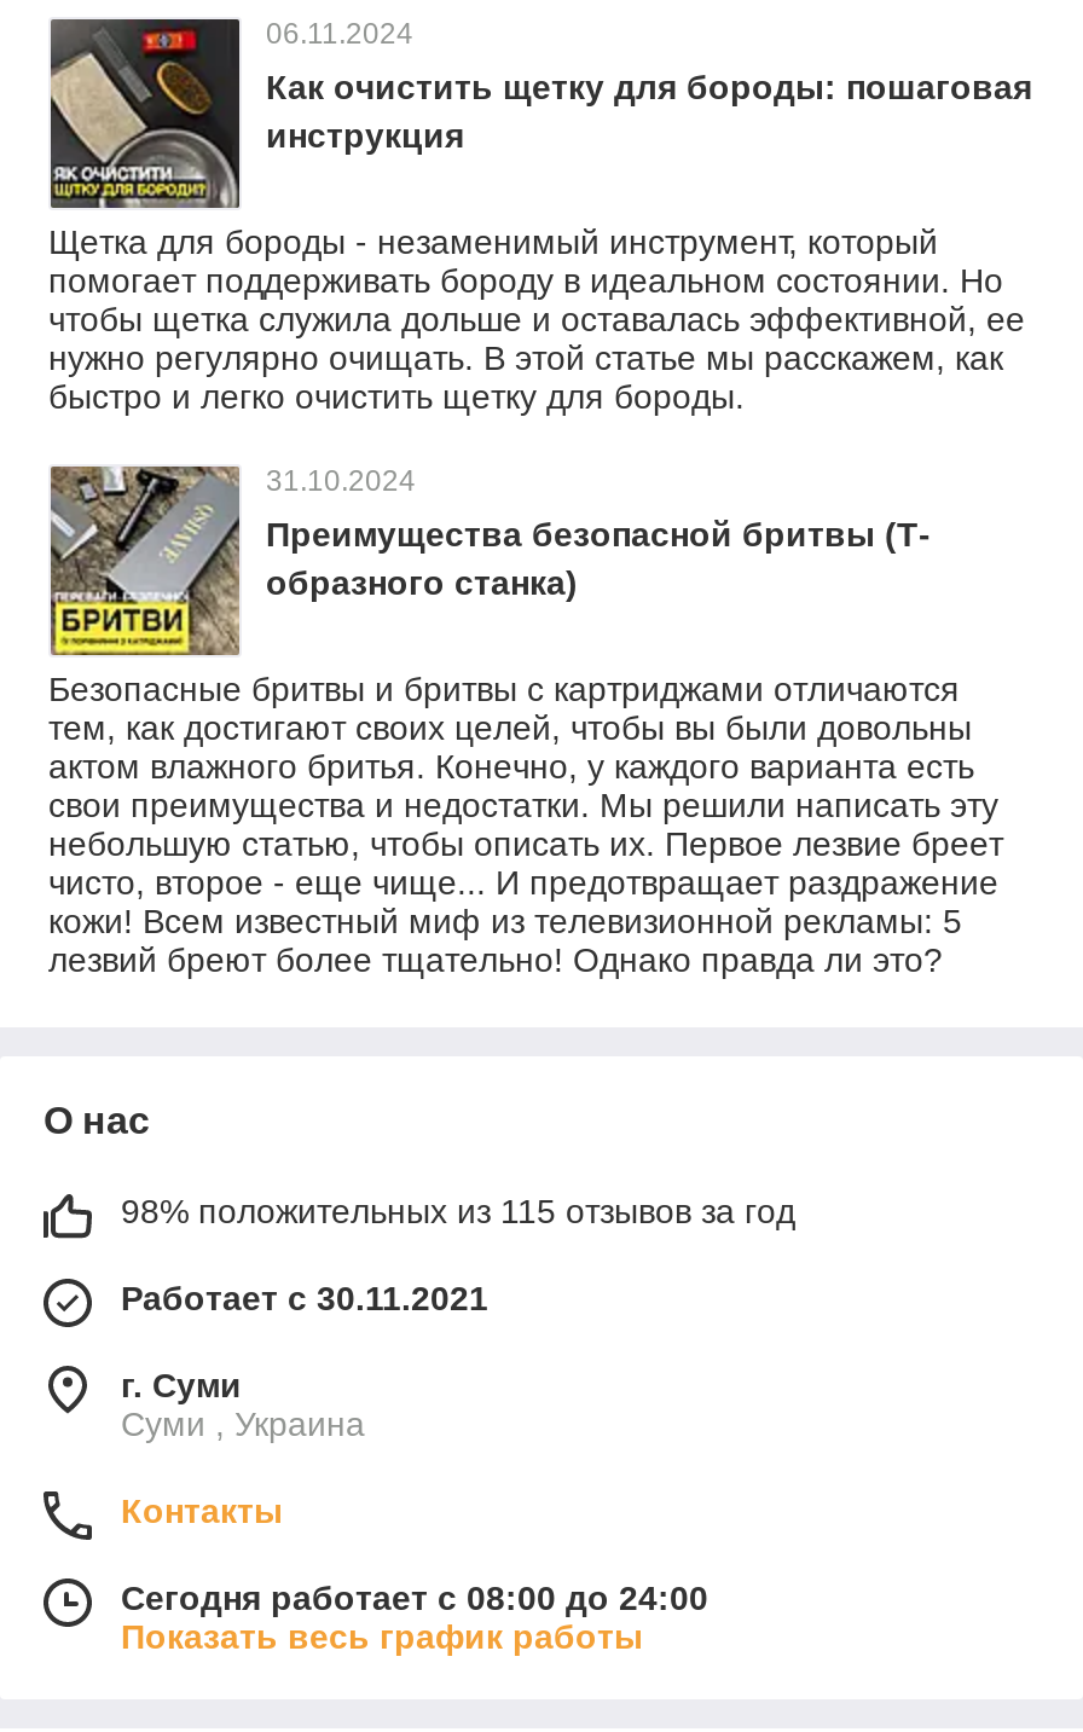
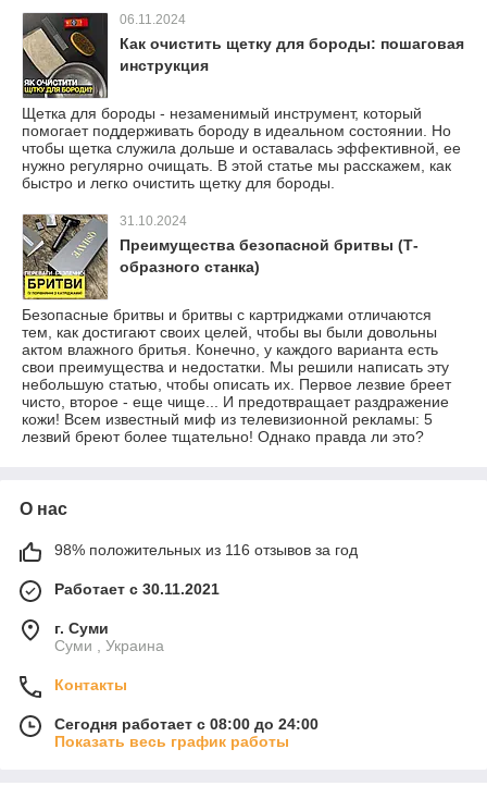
- 98% положительных из 115 отзывов за год
+ 98% положительных из 116 отзывов за год
